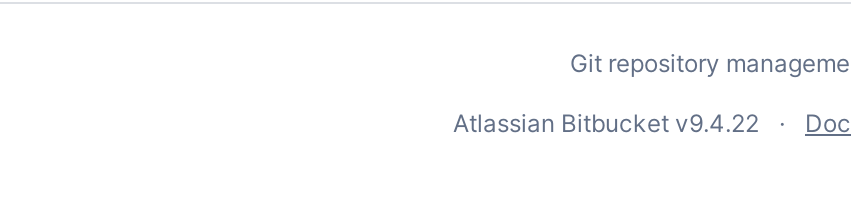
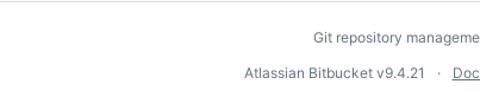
- Atlassian Bitbucket v9.4.22
+ Atlassian Bitbucket v9.4.21
